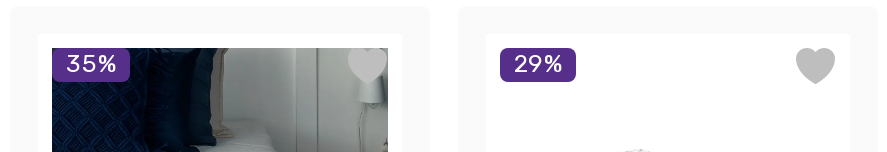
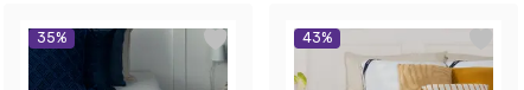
- 29%
+ 43%
